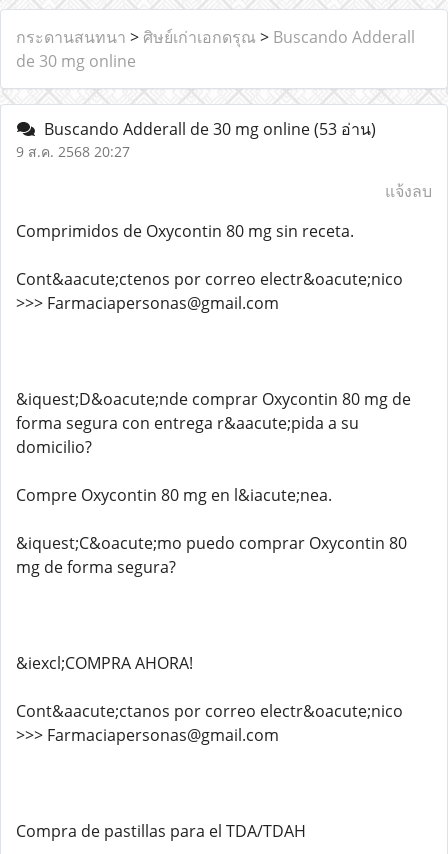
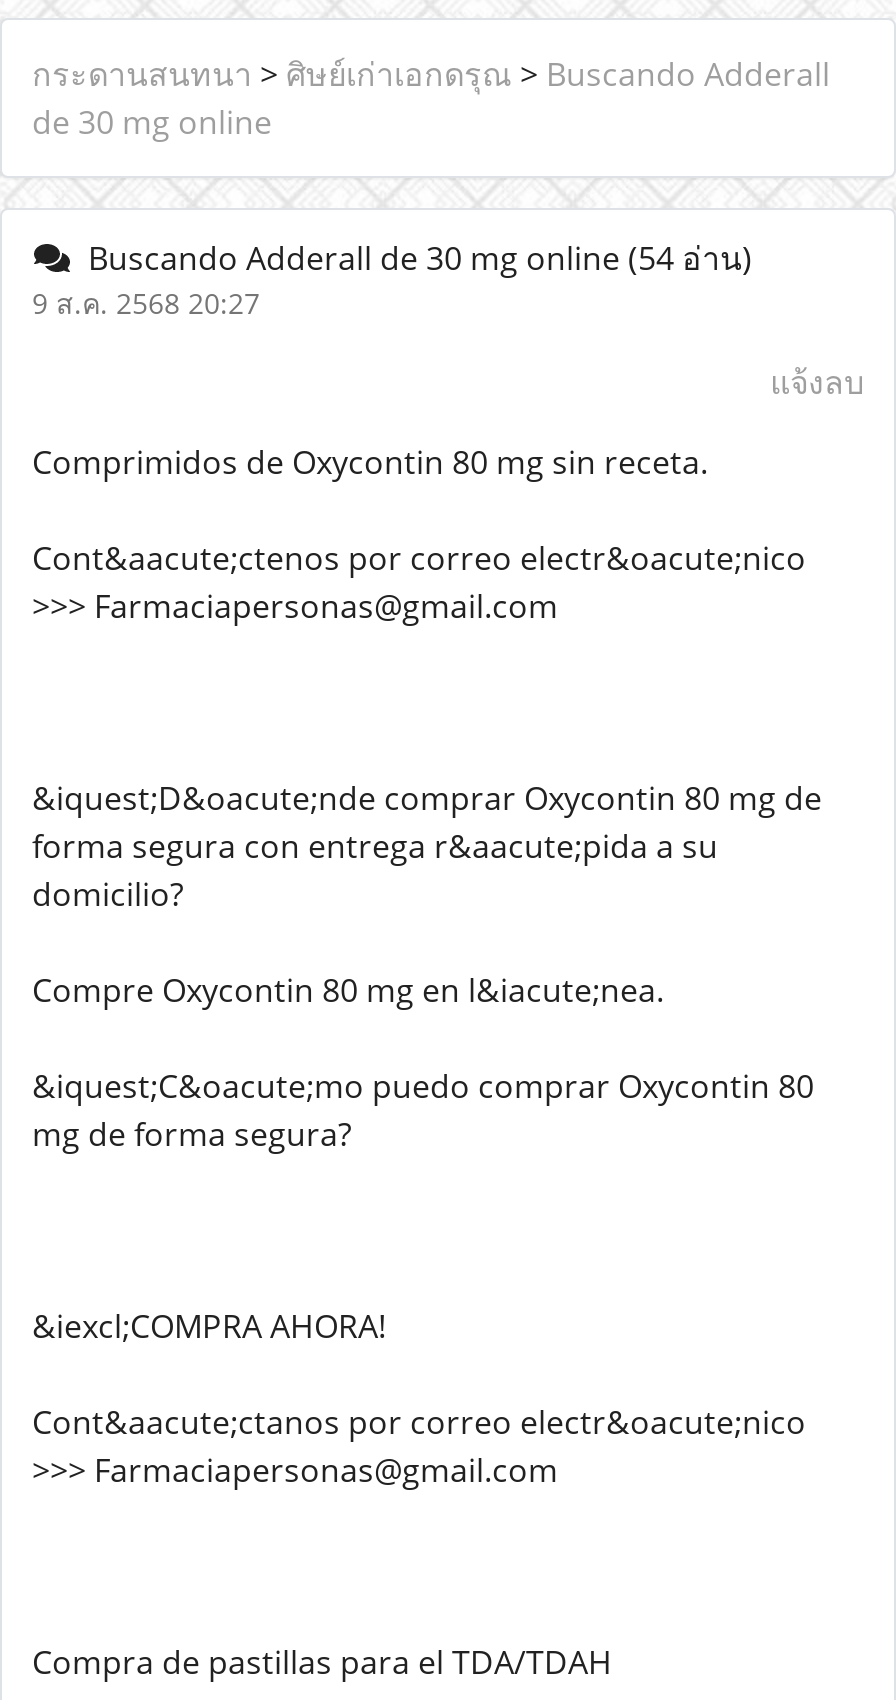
- Buscando Adderall de 30 mg online (53 อ่าน)
+ Buscando Adderall de 30 mg online (54 อ่าน)
